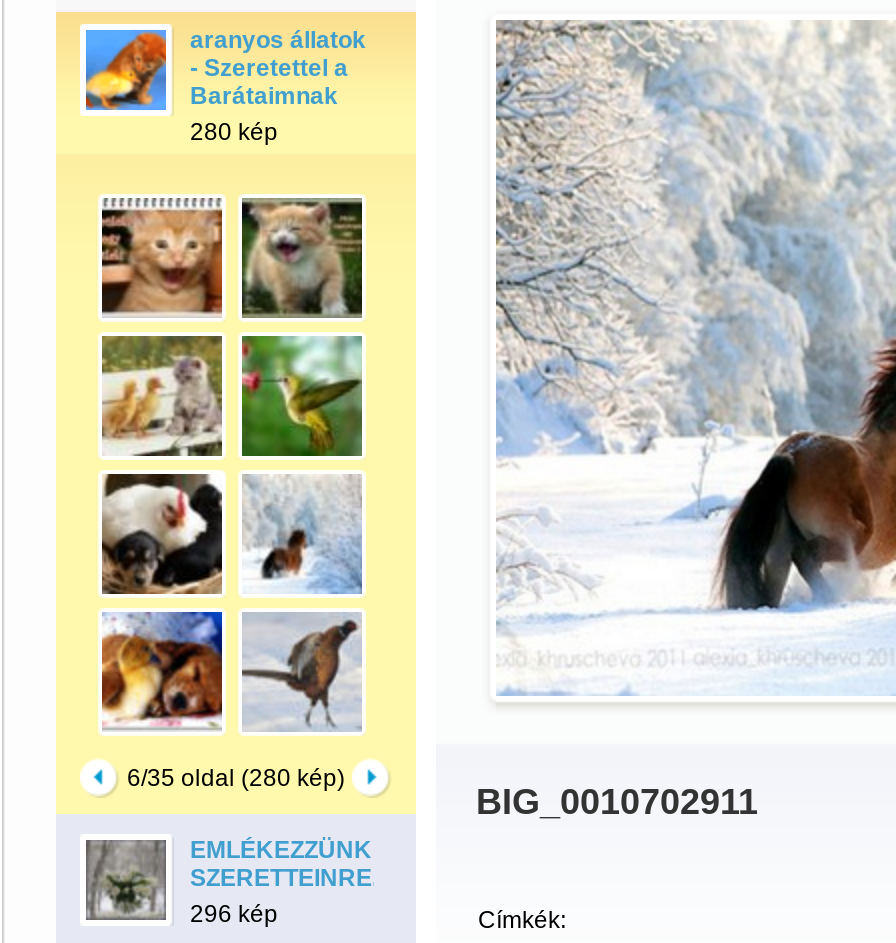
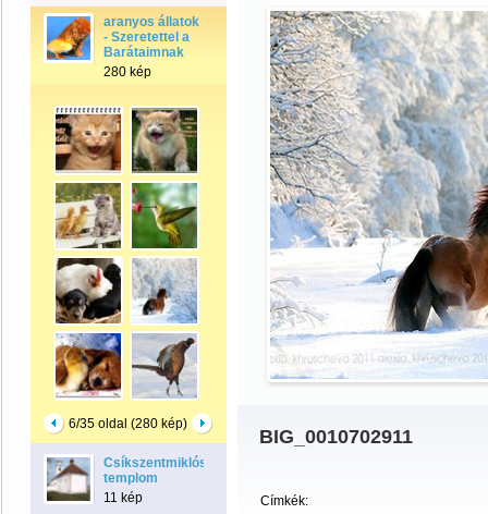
- [image]
- EMLÉKEZZÜNK
- SZERETTEINRE.
- 296 kép
+ [image]
+ Csíkszentmiklósi
+ templom
+ 11 kép
